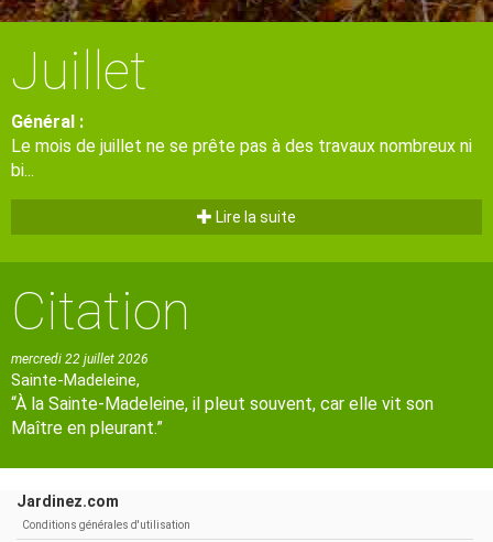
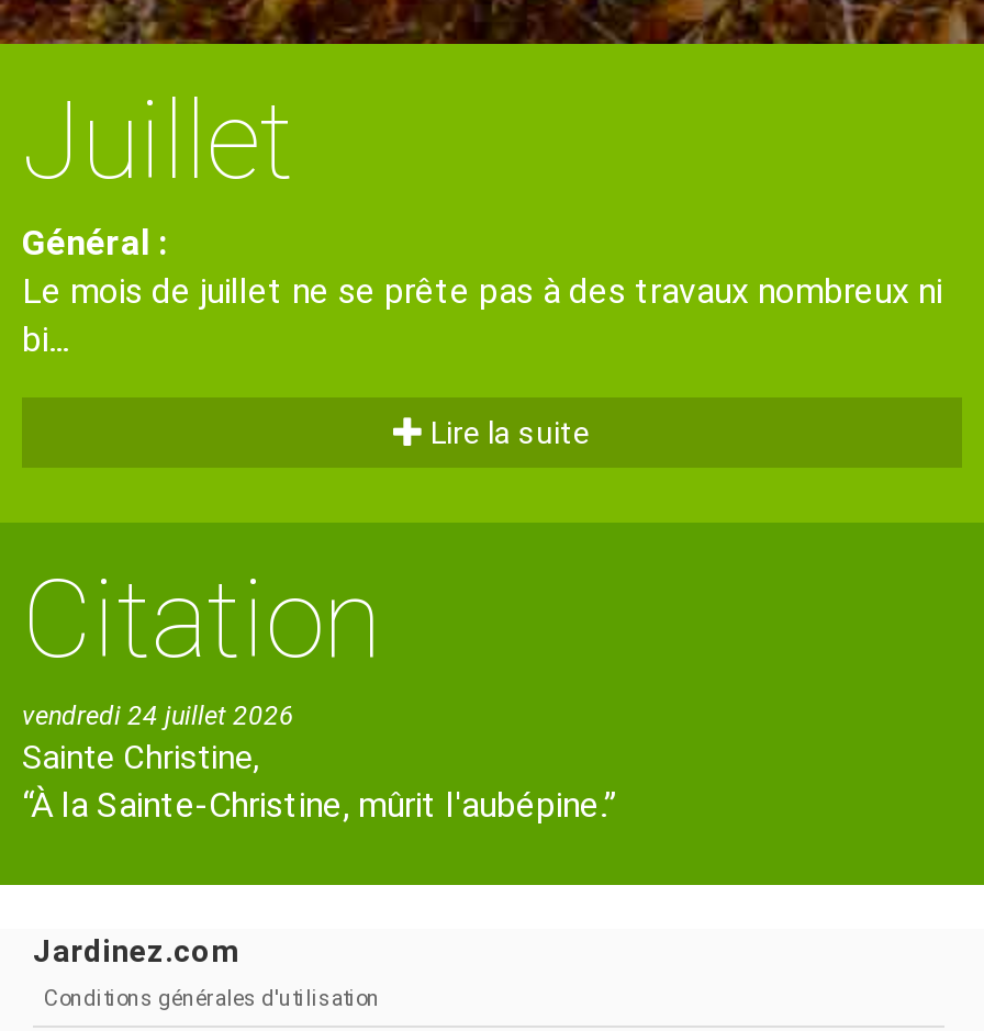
- mercredi 22 juillet 2026
- Sainte-Madeleine,
- “À la Sainte-Madeleine, il pleut souvent, car elle vit son
- Maître en pleurant.”
+ vendredi 24 juillet 2026
+ Sainte Christine,
+ “À la Sainte-Christine, mûrit l'aubépine.”
